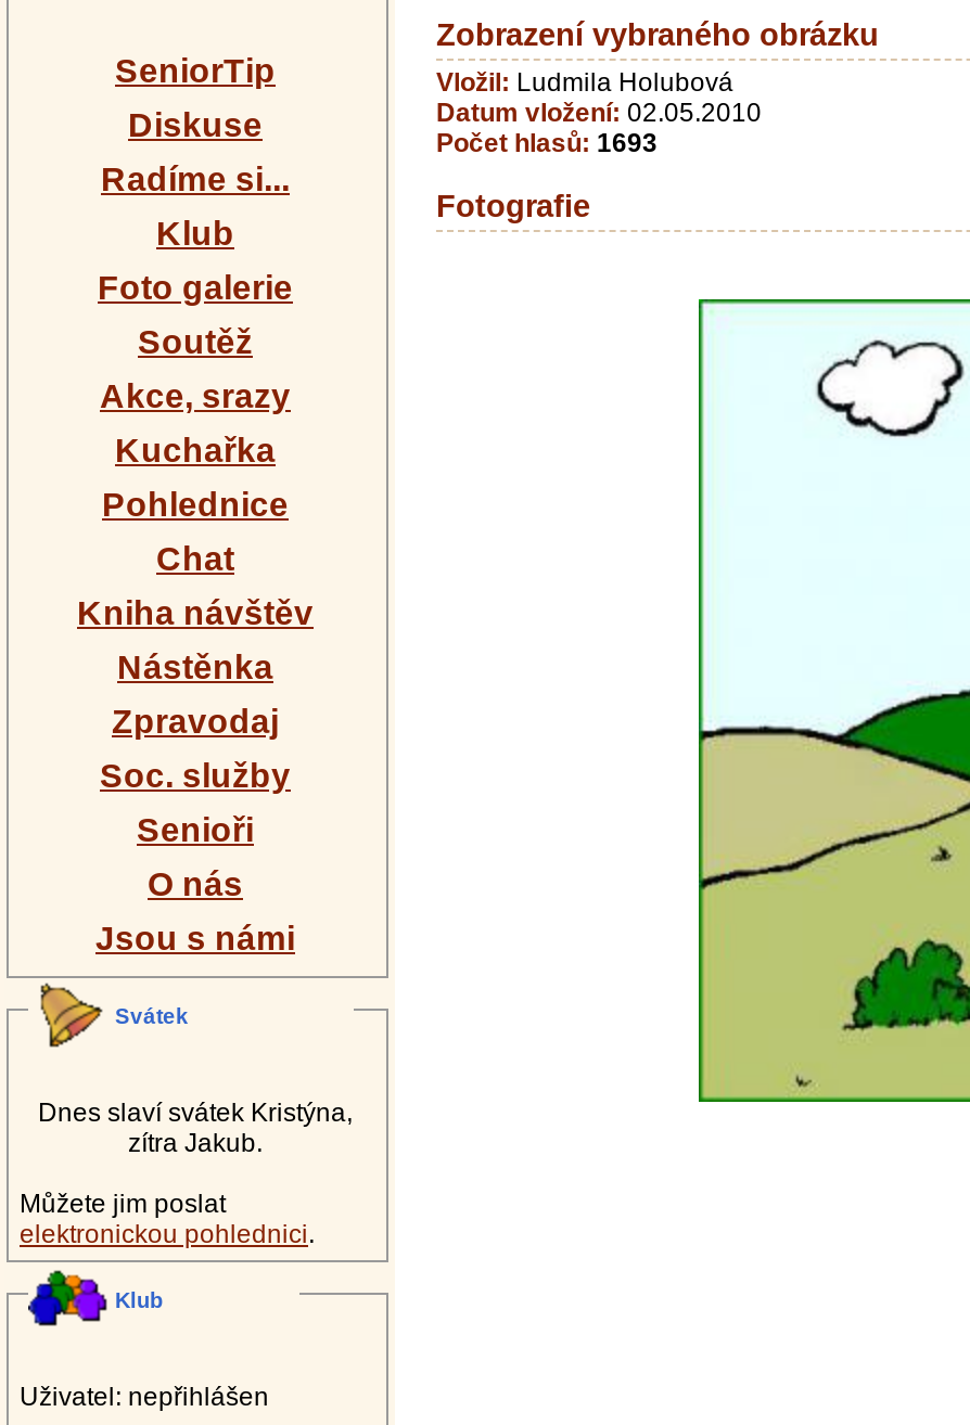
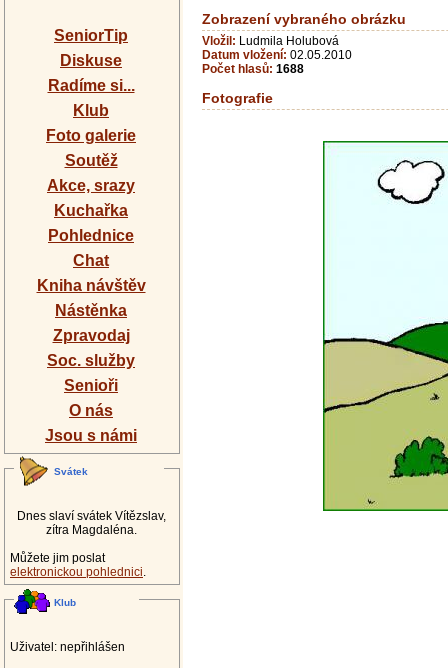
- Počet hlasů: 1693
+ Počet hlasů: 1688

- Dnes slaví svátek Kristýna,
+ Dnes slaví svátek Vítězslav,

- zítra Jakub.
+ zítra Magdaléna.
